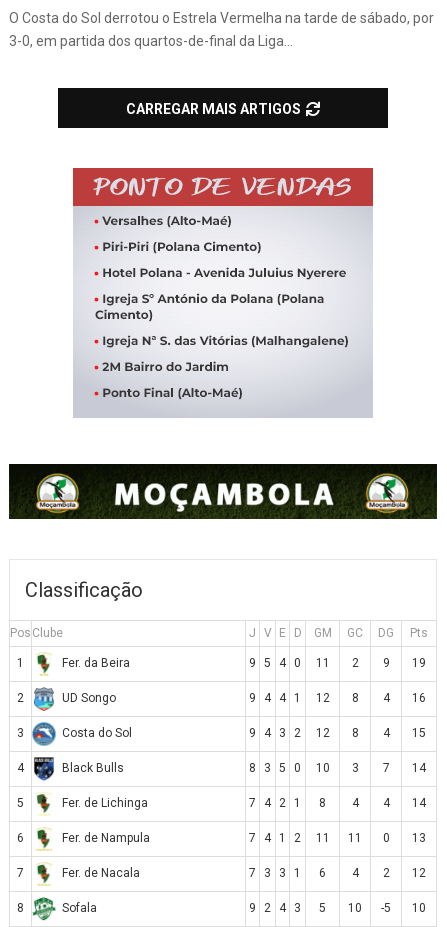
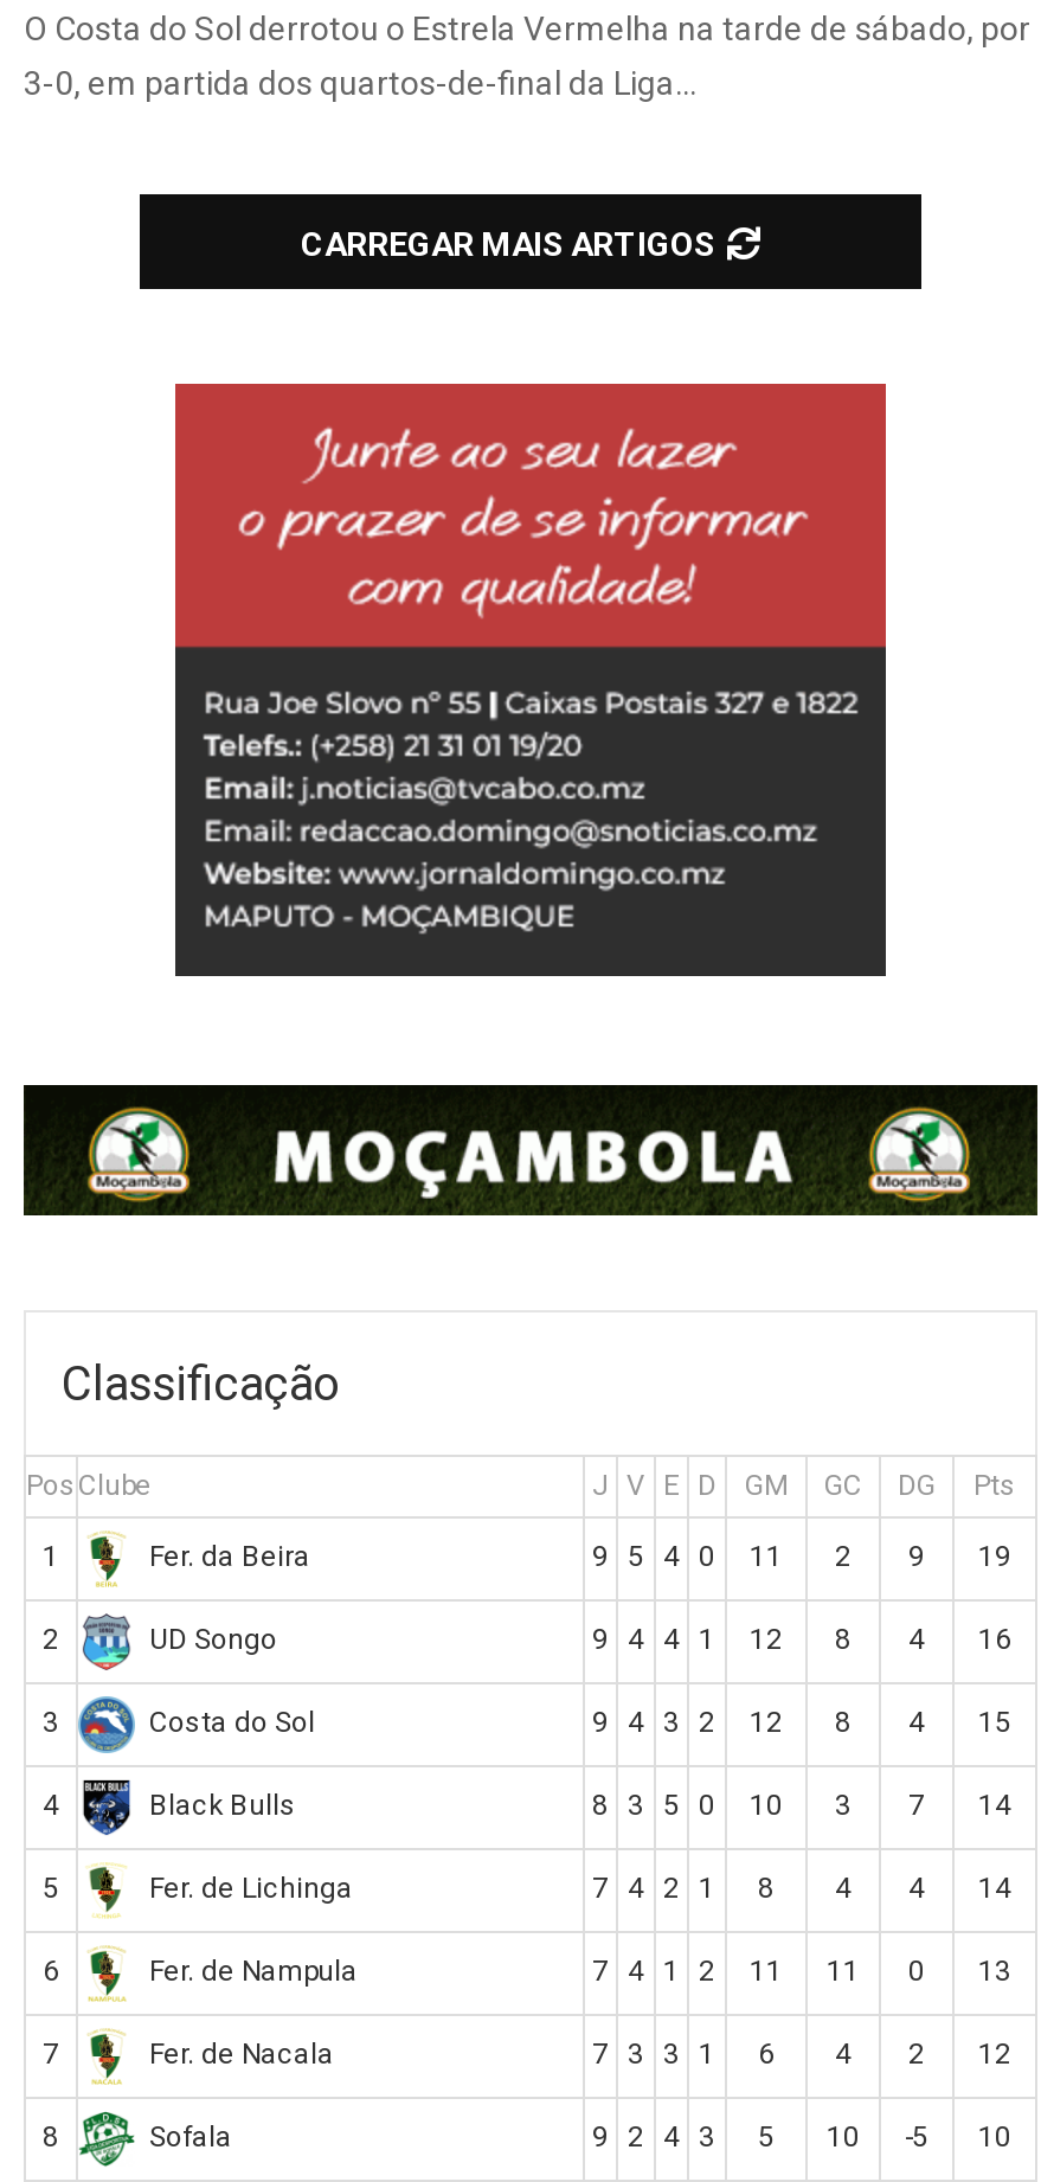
- [image]
+ [image]
